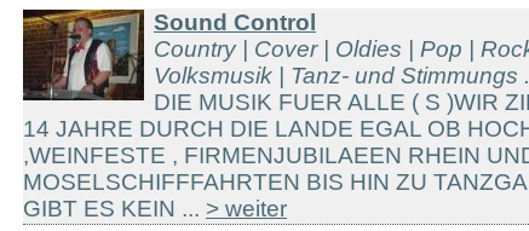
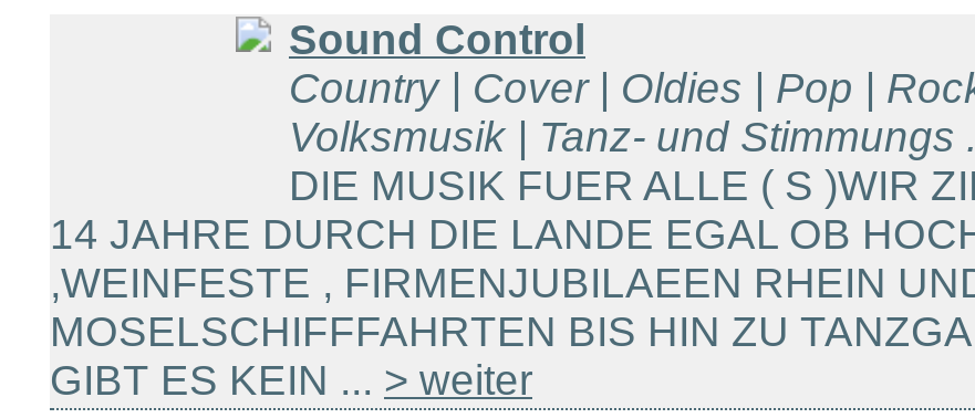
- [image]
